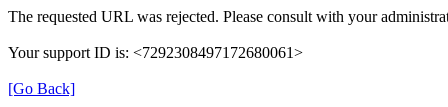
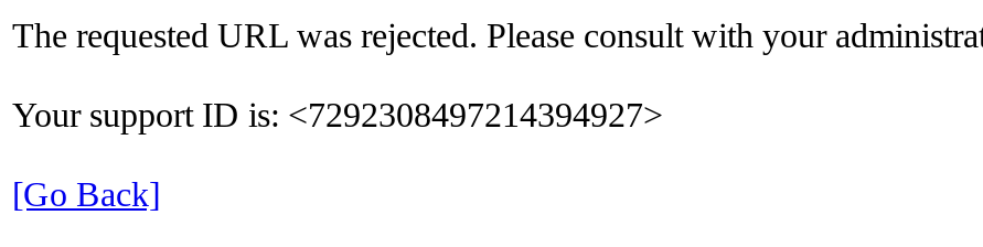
- Your support ID is: <7292308497172680061>
+ Your support ID is: <7292308497214394927>
